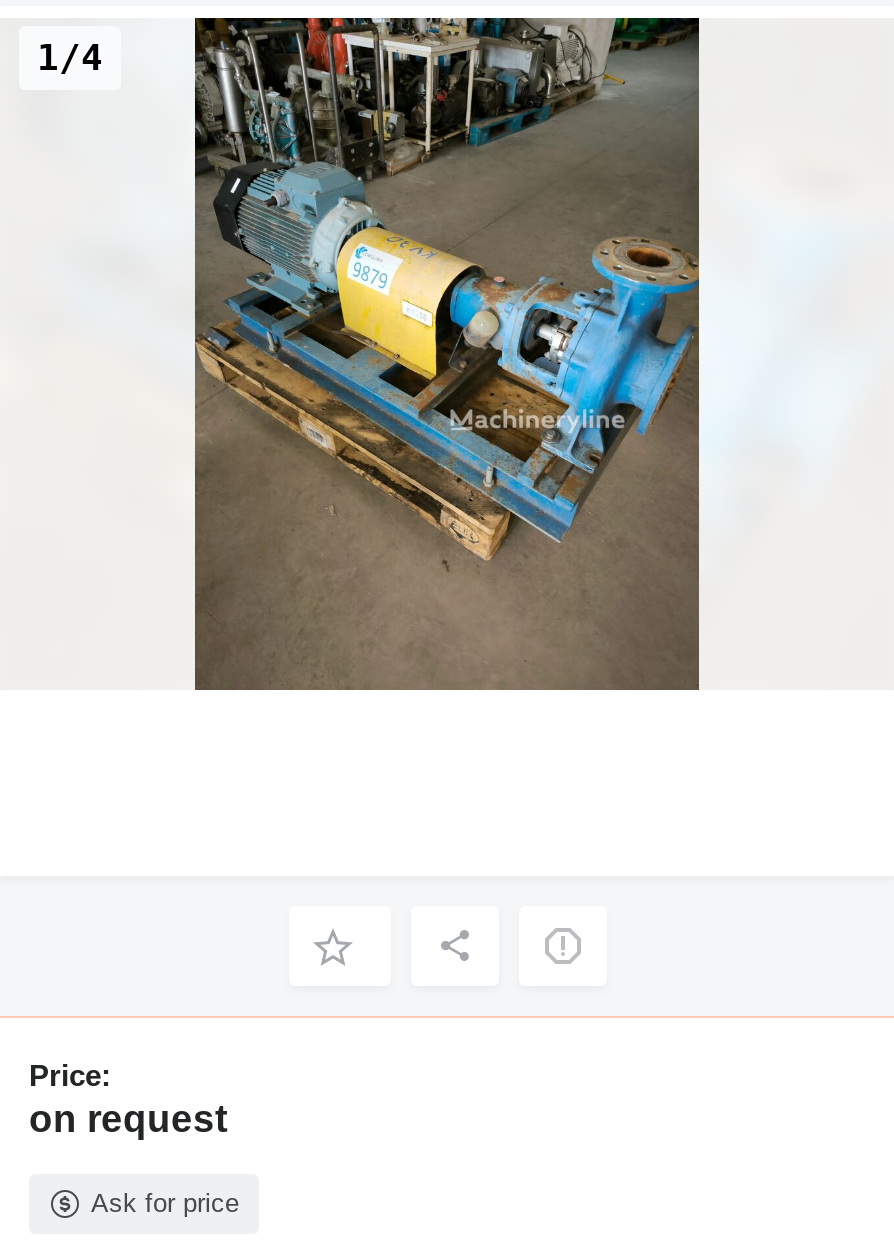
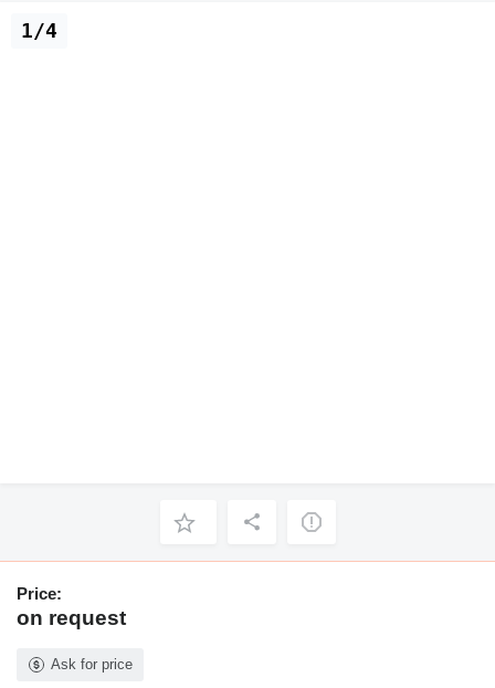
- [image]
